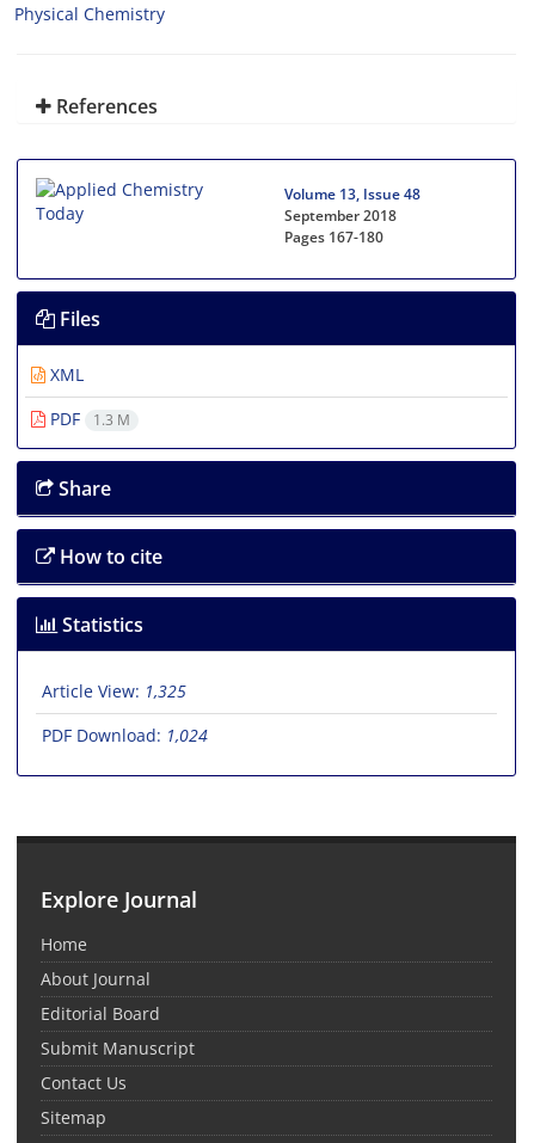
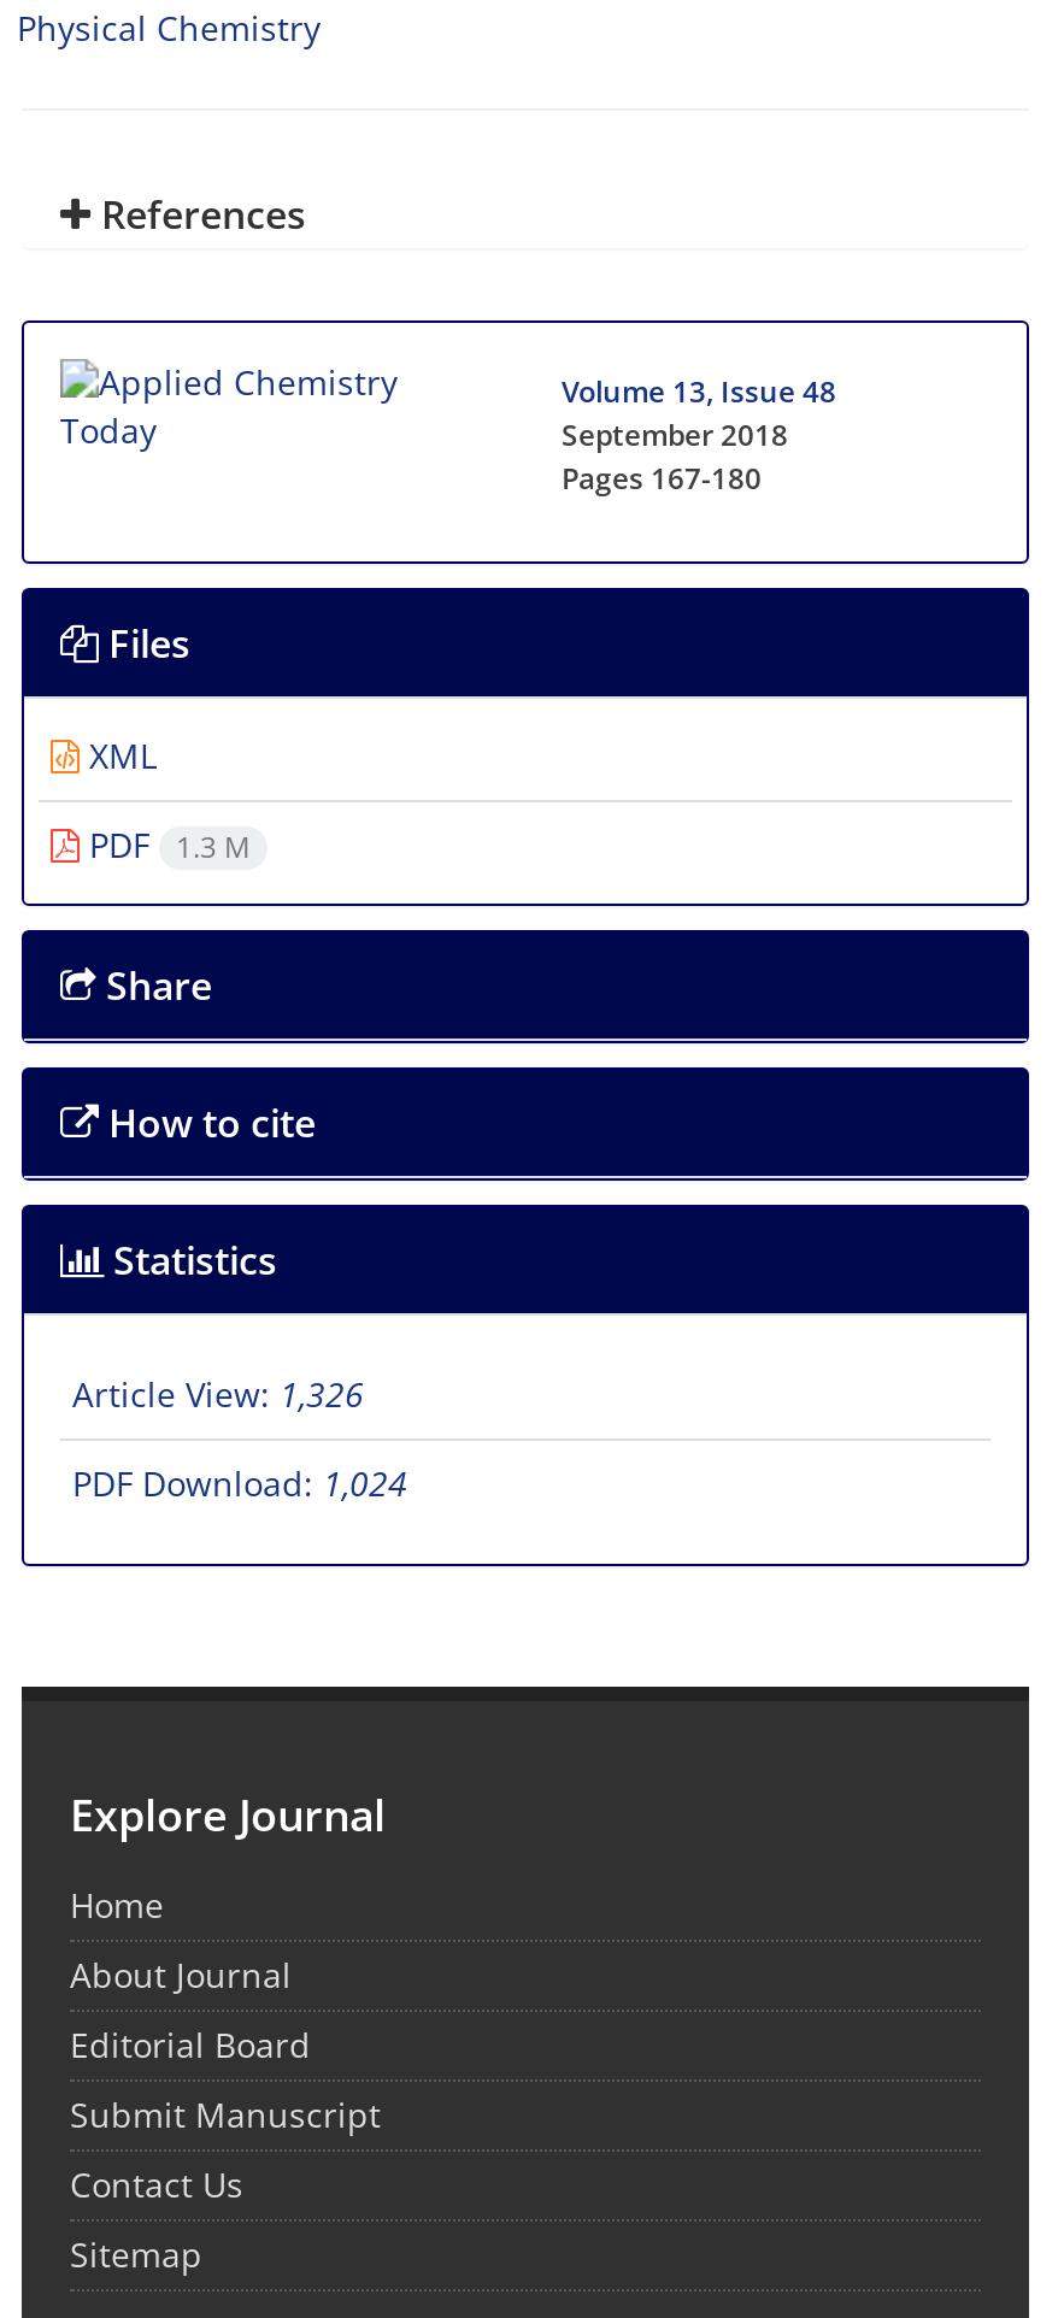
- Article View: 1,325
+ Article View: 1,326
